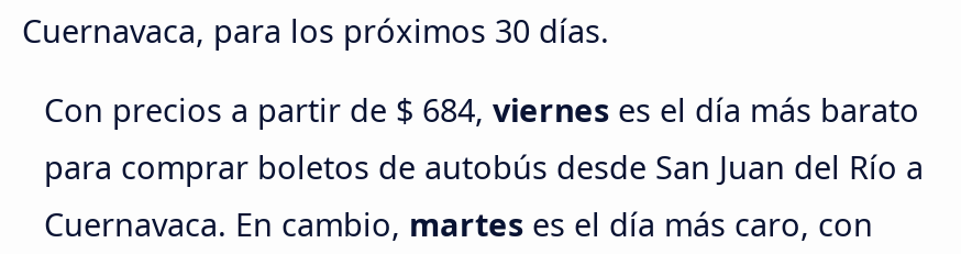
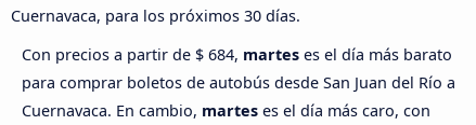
- Con precios a partir de $ 684, viernes es el día más barato
+ Con precios a partir de $ 684, martes es el día más barato
